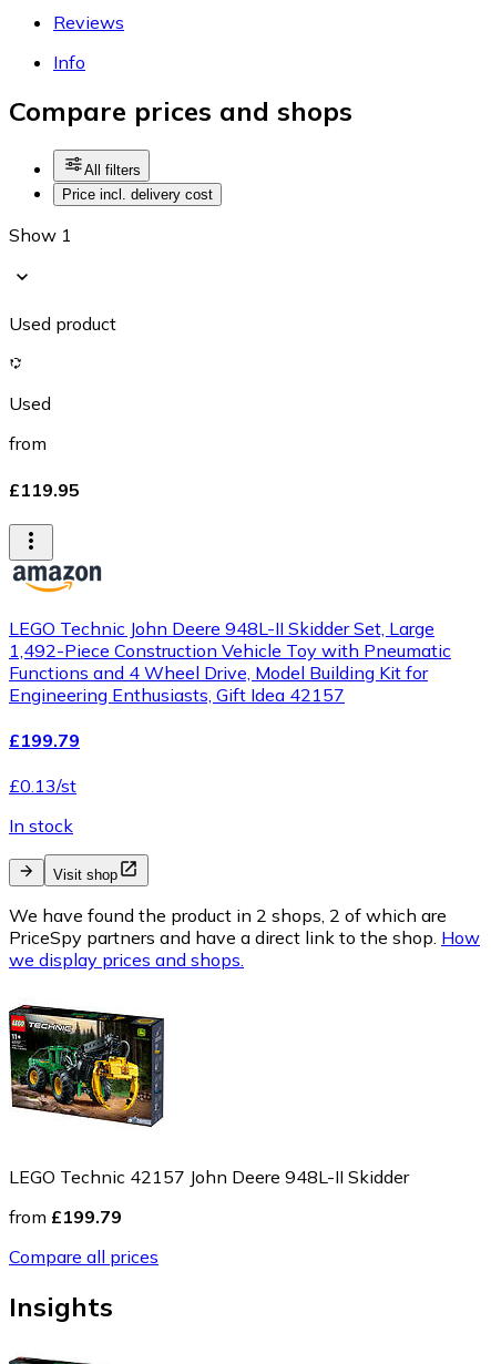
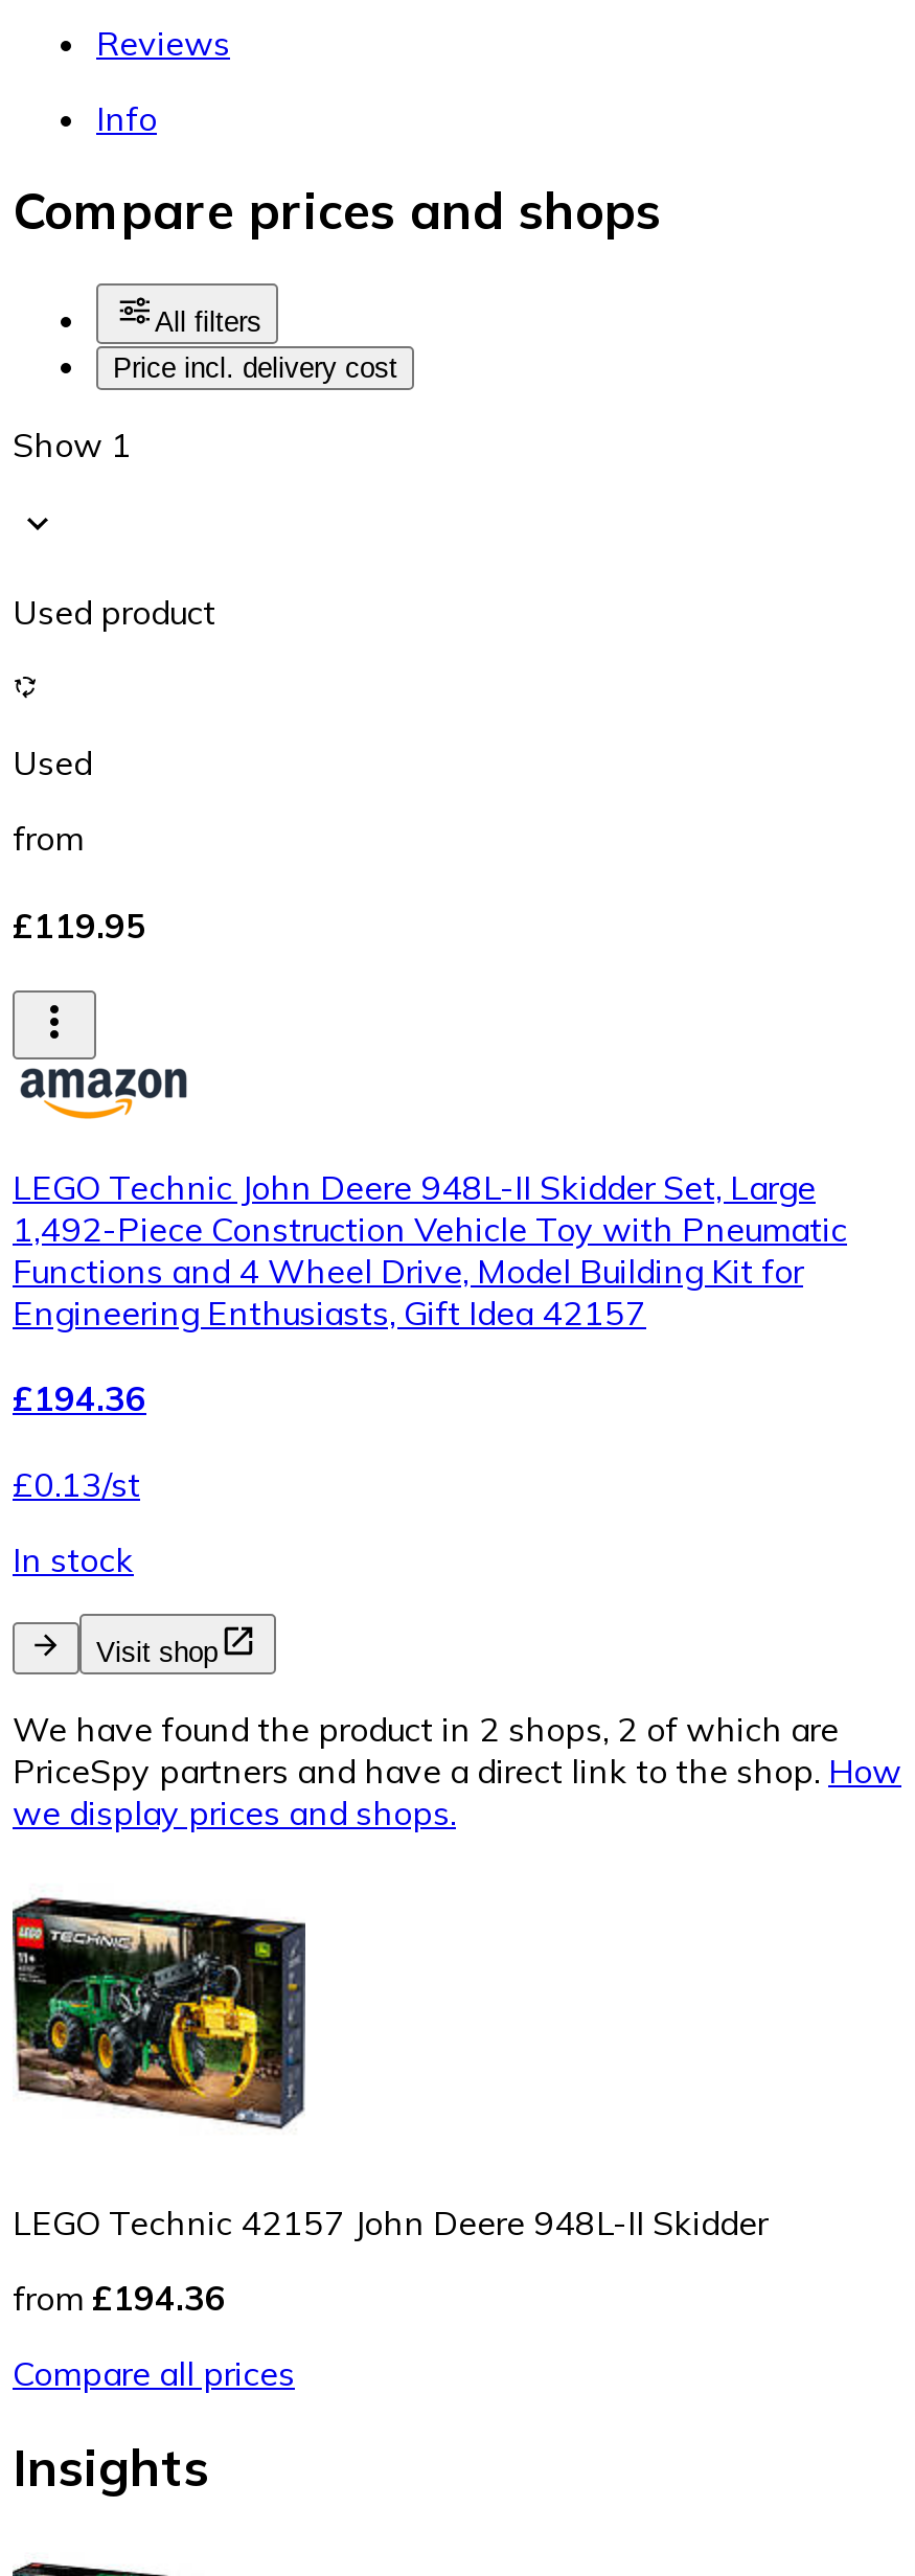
- £199.79
+ £194.36

- from £199.79
+ from £194.36
